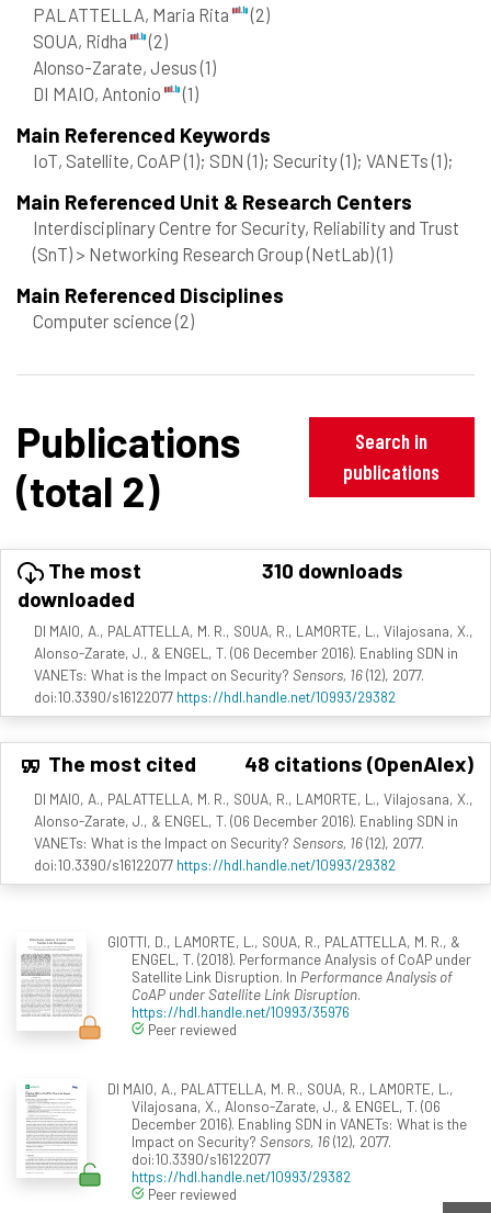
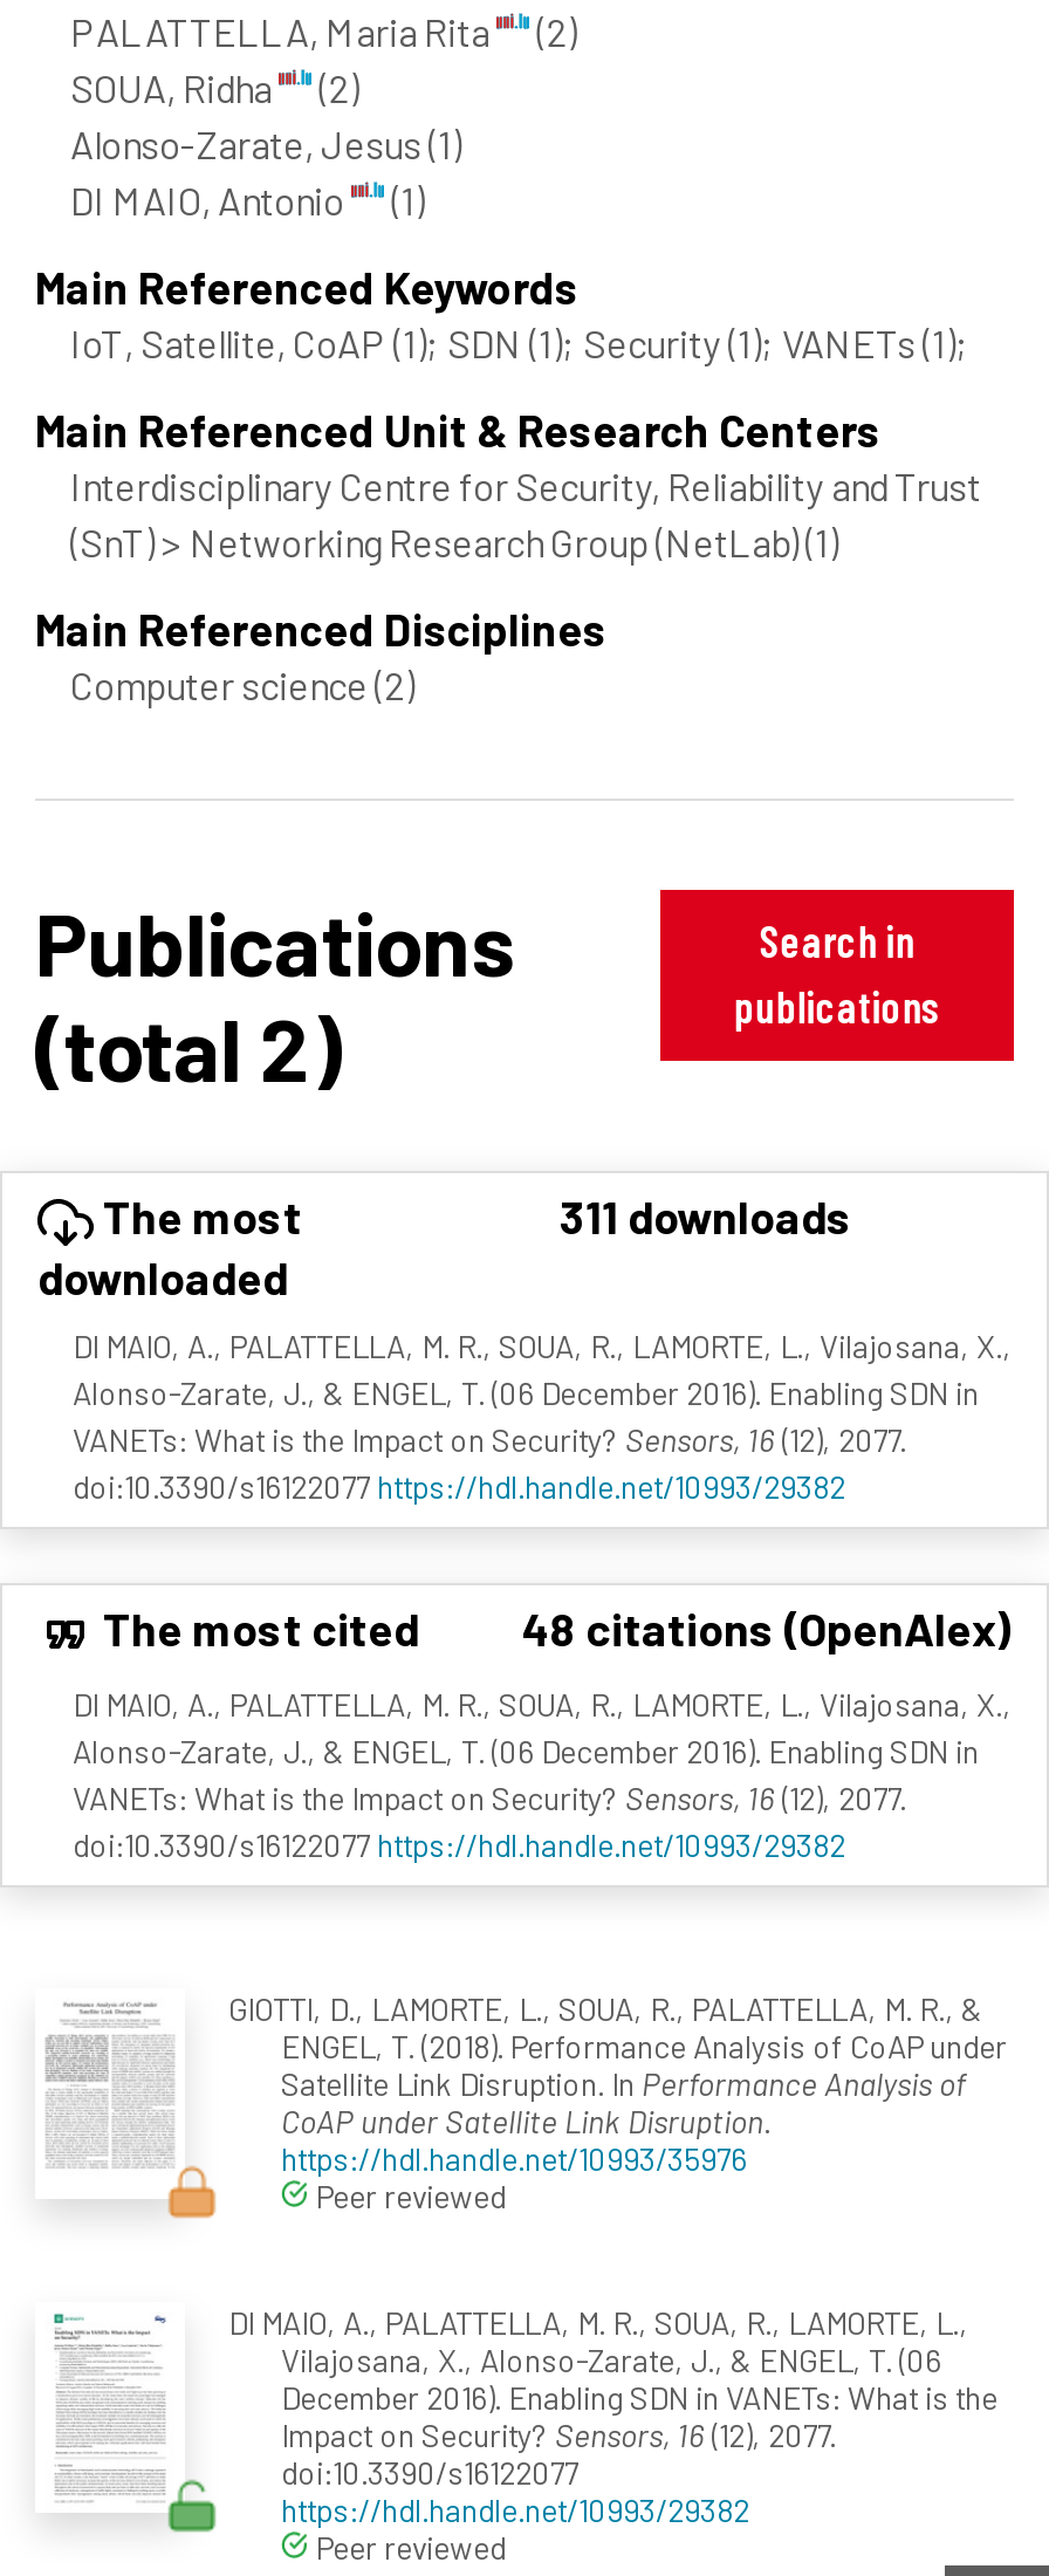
- 310 downloads
+ 311 downloads
